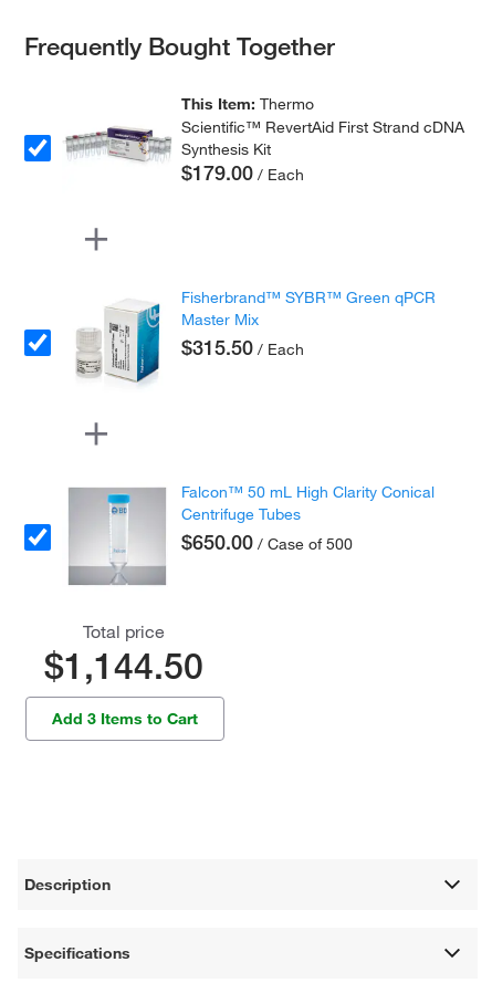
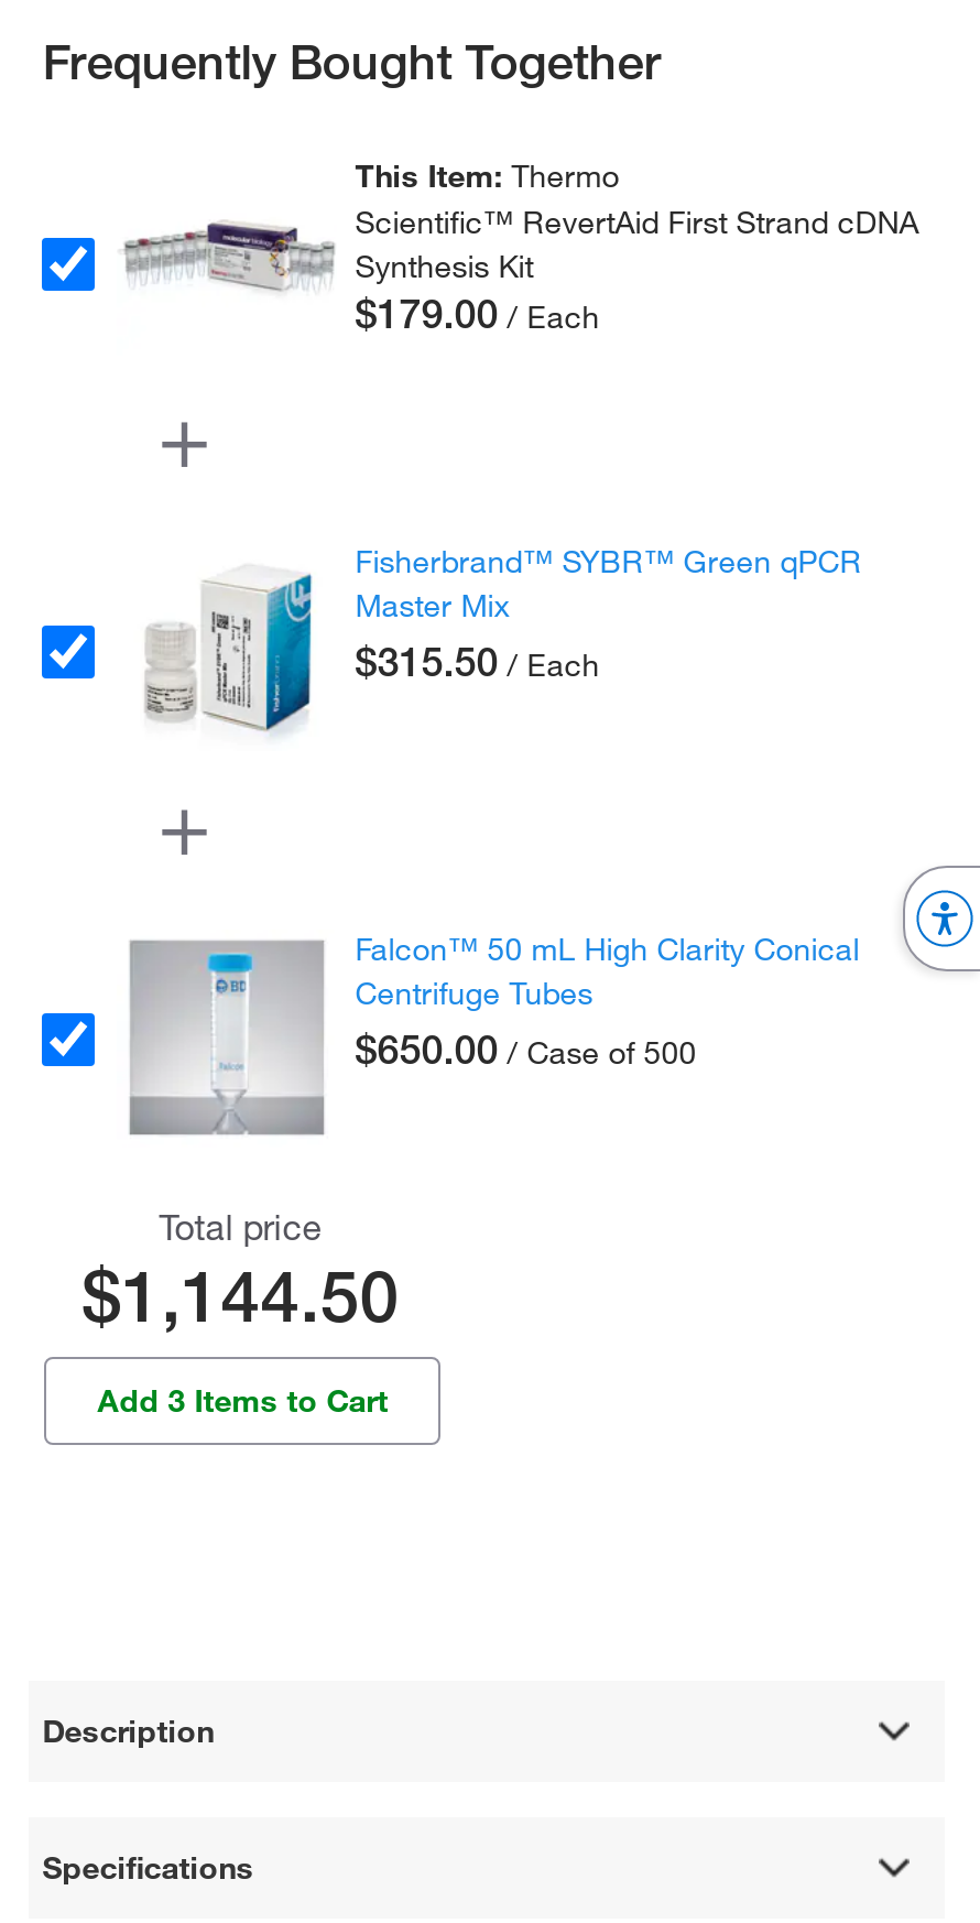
+ [image]
